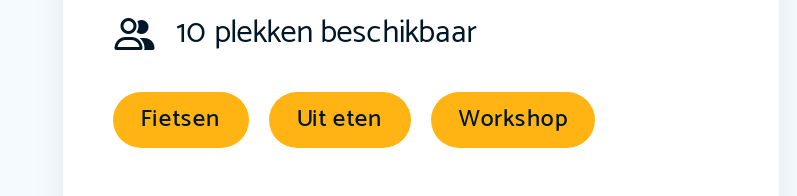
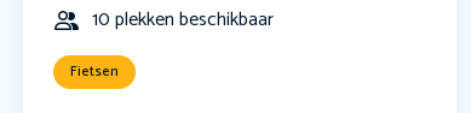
- Uit eten
- Workshop
